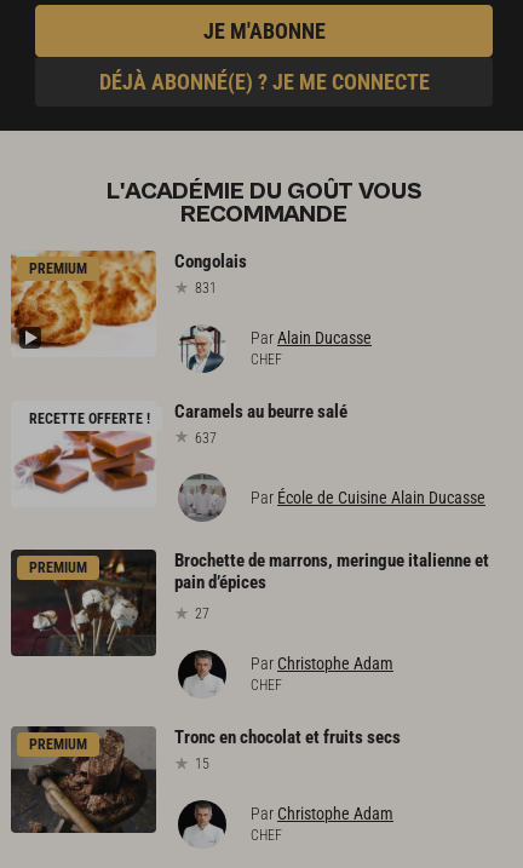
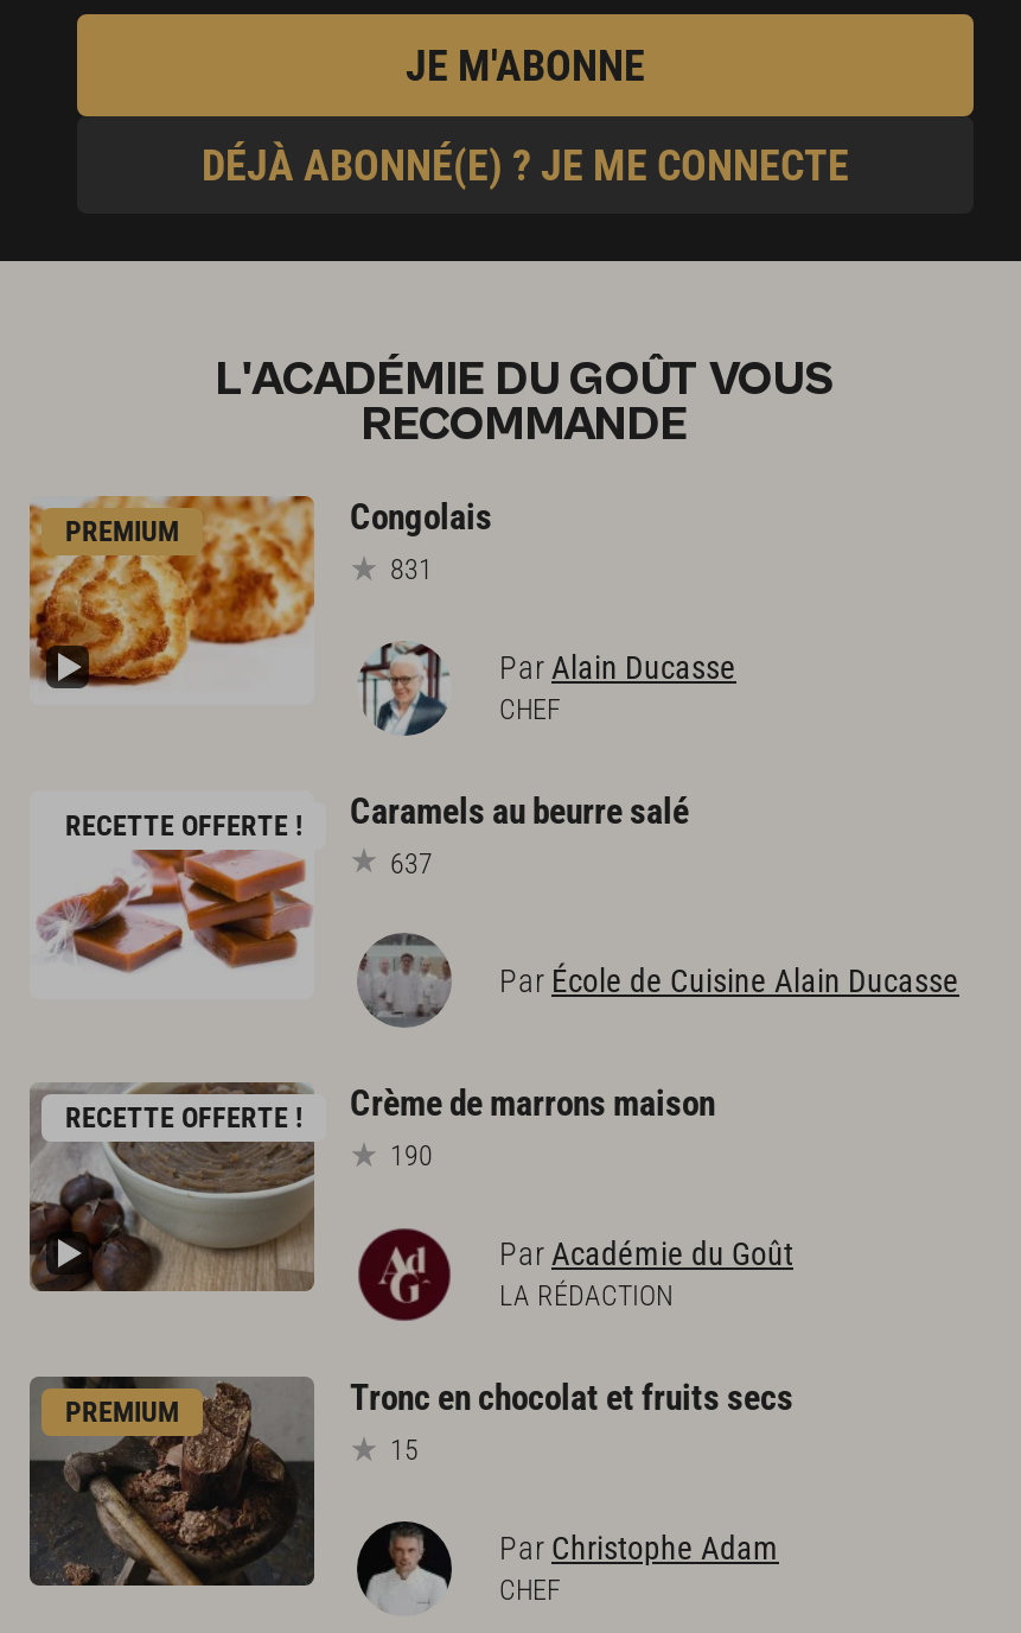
- [image]
- PREMIUM
- Brochette de marrons, meringue italienne et
- pain d’épices
- 27
- Par Christophe Adam
- CHEF
+ [image]
+ RECETTE OFFERTE !
+ Crème de marrons maison
+ 190
+ Par Académie du Goût
+ LA RÉDACTION

- [image]
+ [image]
